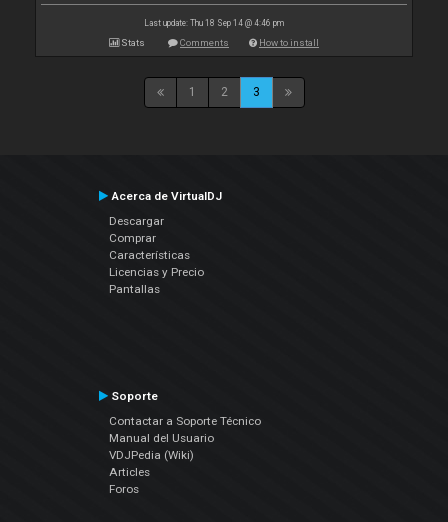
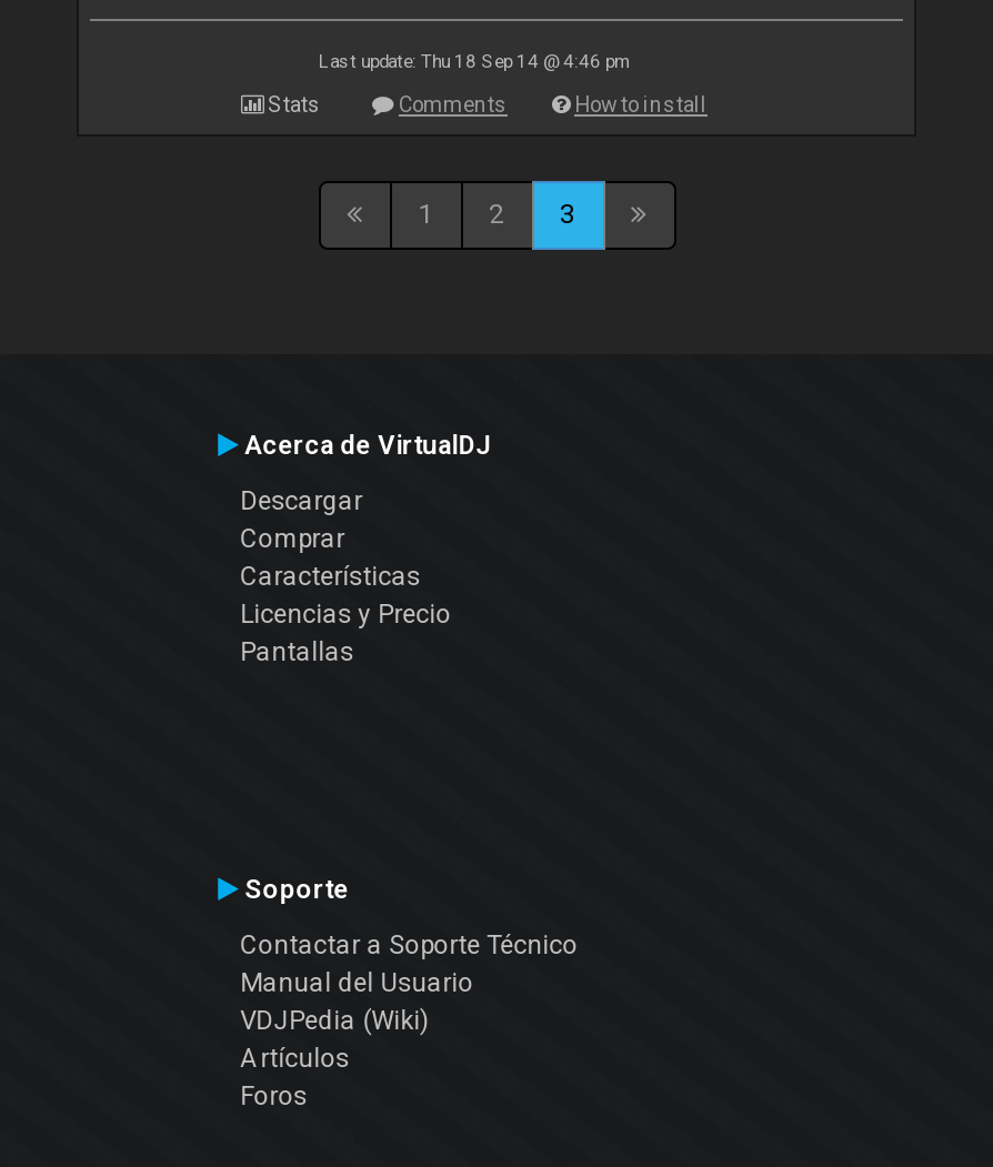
- Articles
+ Artículos
